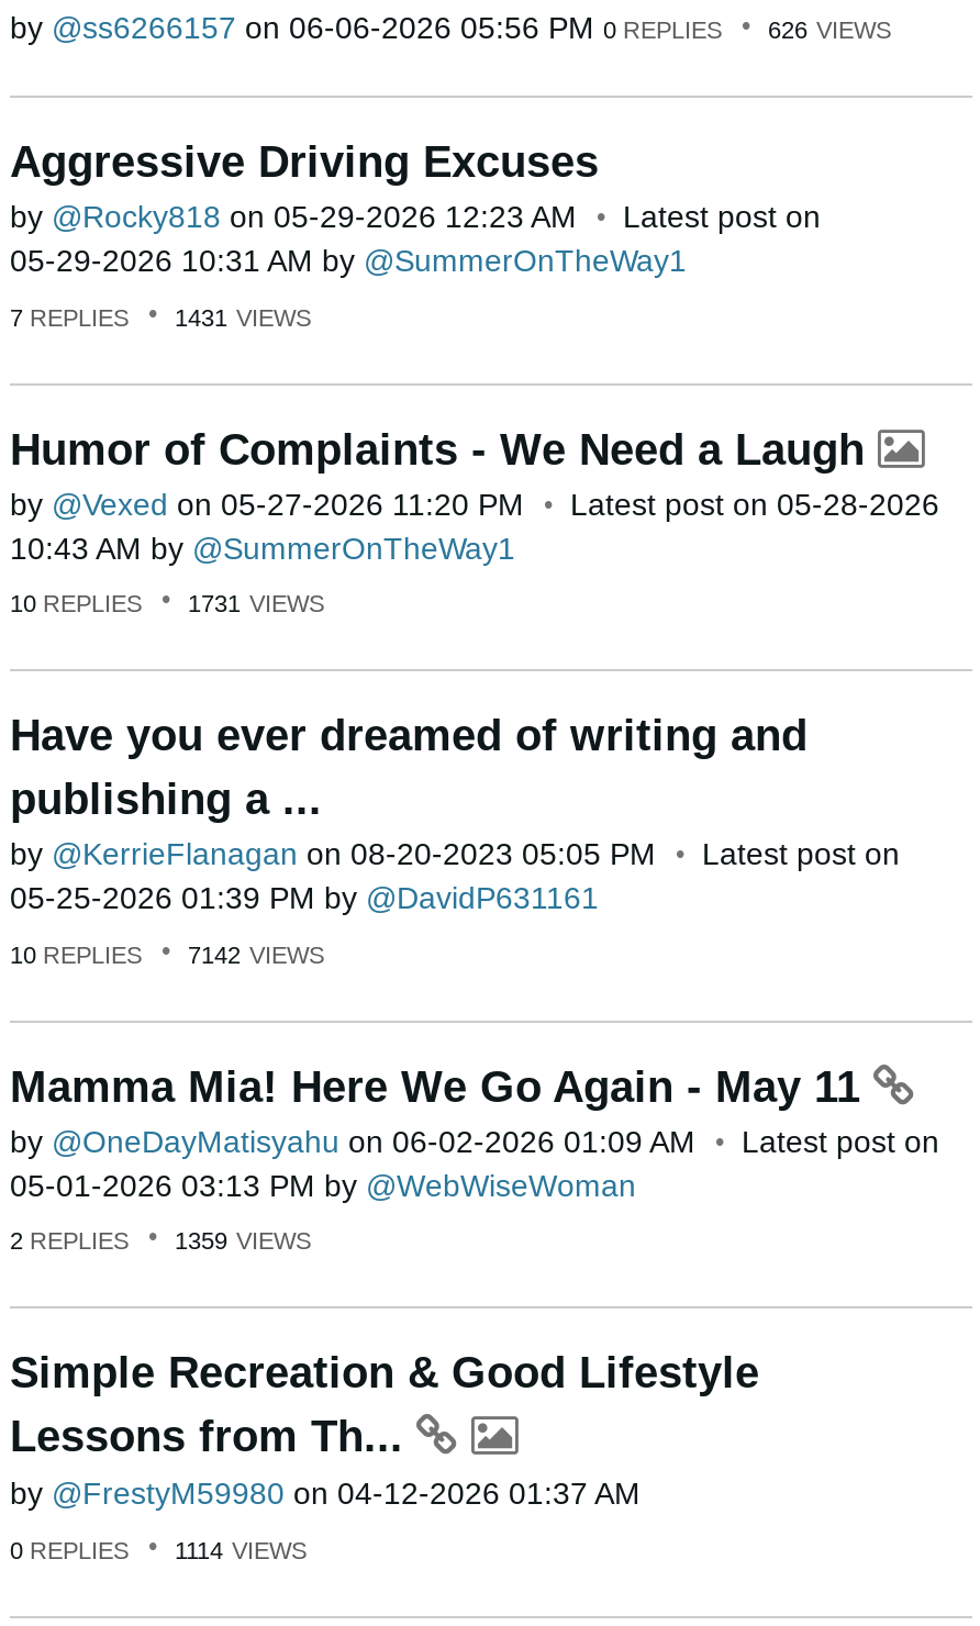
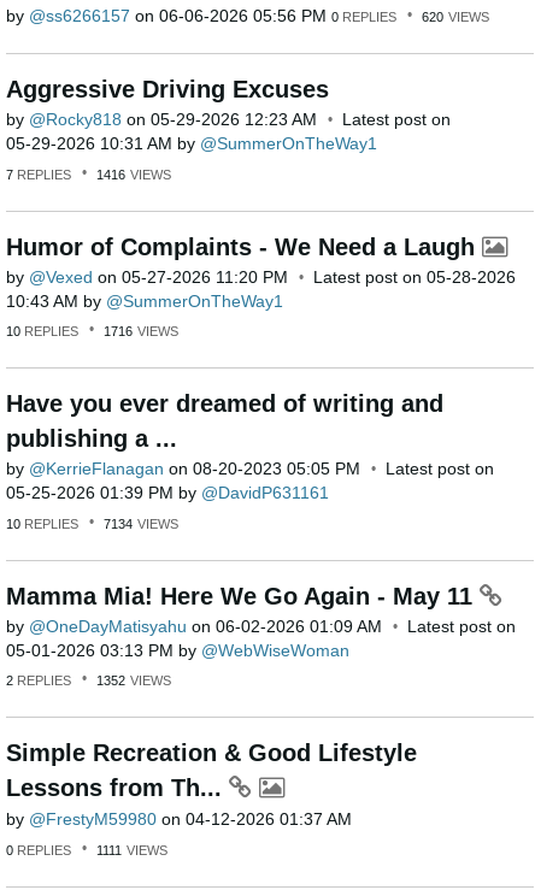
- by ss6266157 on 06-06-2026 05:56 PM 0 REPLIES 626 VIEWS
+ by ss6266157 on 06-06-2026 05:56 PM 0 REPLIES 620 VIEWS

- 7 REPLIES 1431 VIEWS
+ 7 REPLIES 1416 VIEWS

- 10 REPLIES 1731 VIEWS
+ 10 REPLIES 1716 VIEWS

- 10 REPLIES 7142 VIEWS
+ 10 REPLIES 7134 VIEWS

- 2 REPLIES 1359 VIEWS
+ 2 REPLIES 1352 VIEWS

- 0 REPLIES 1114 VIEWS
+ 0 REPLIES 1111 VIEWS
